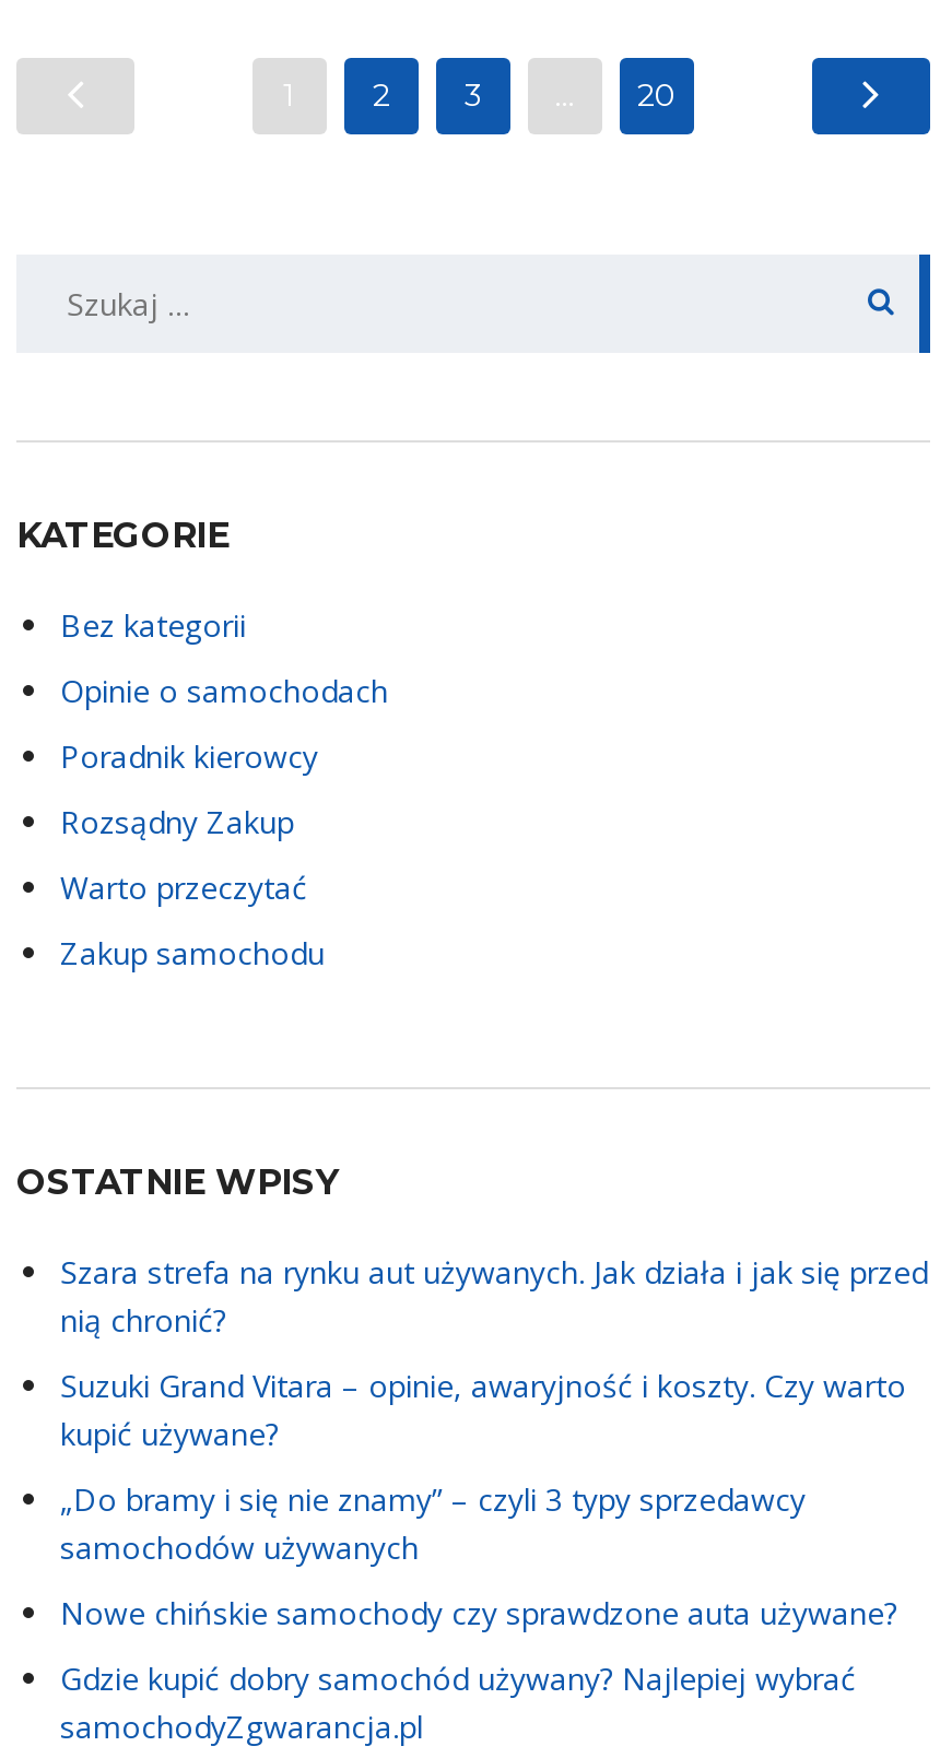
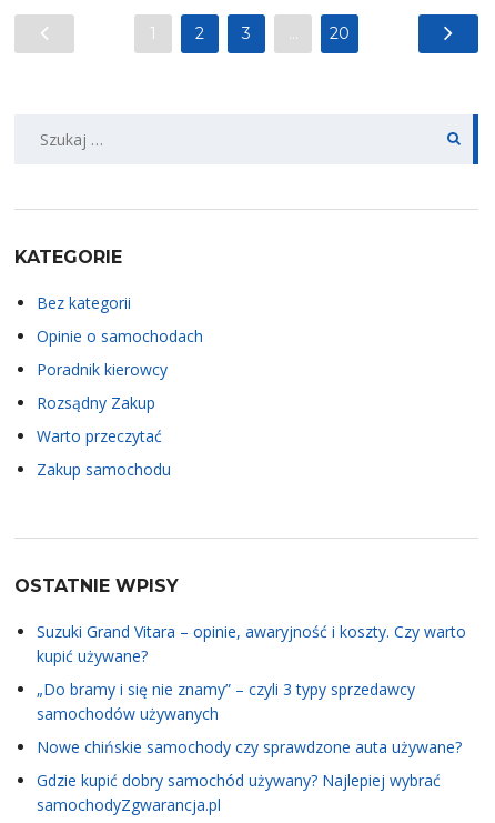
- Szara strefa na rynku aut używanych. Jak działa i jak się przed
- nią chronić?
